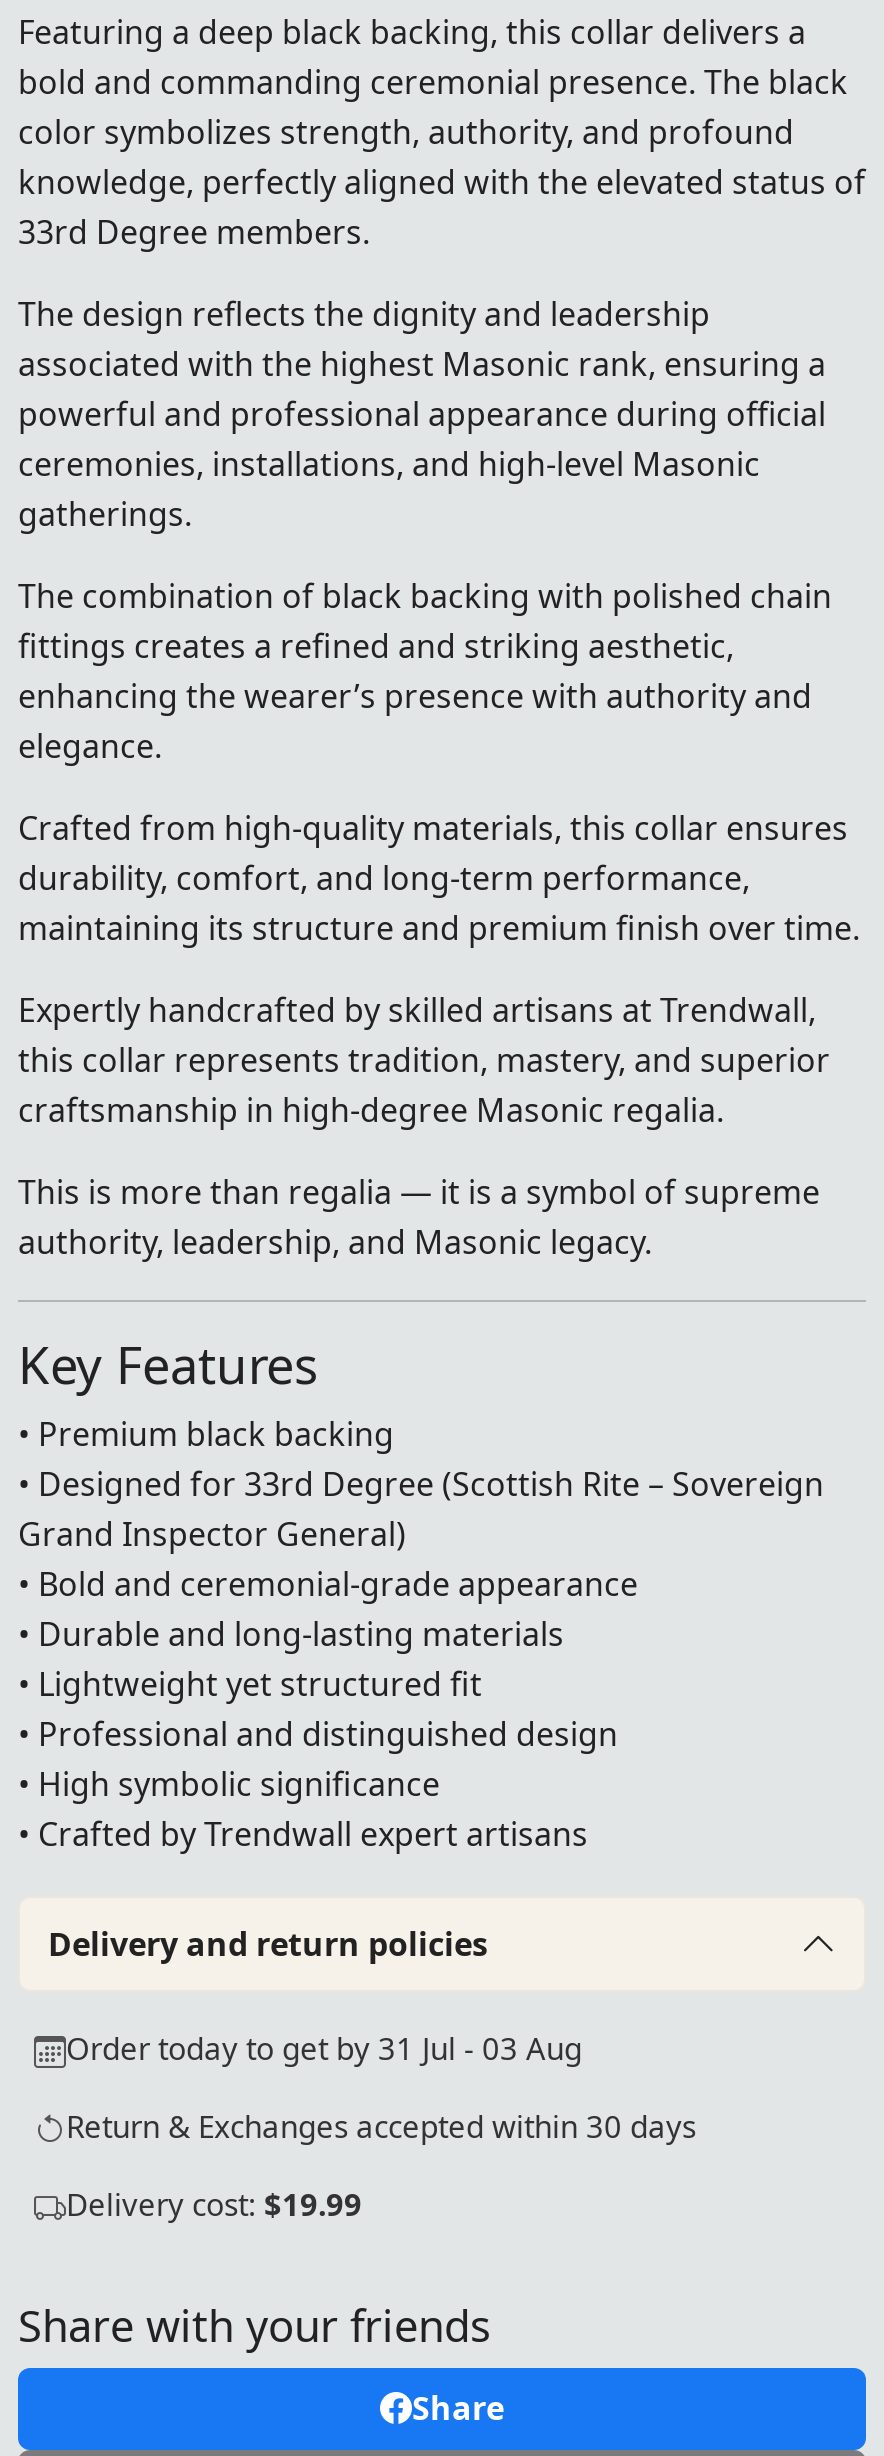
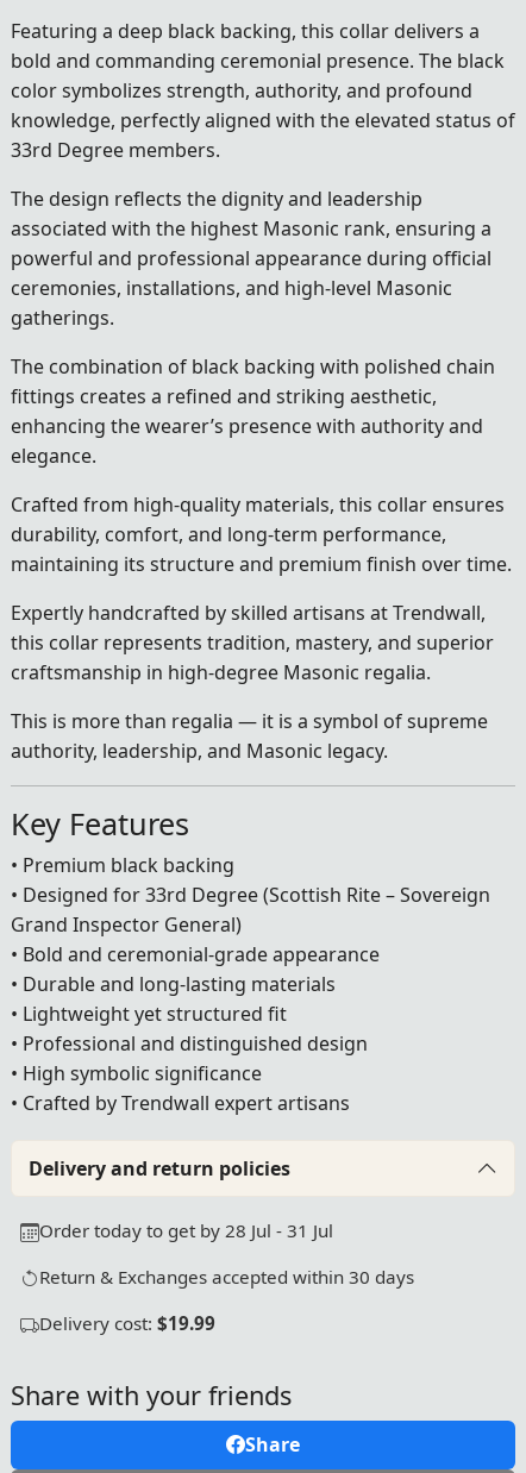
- Order today to get by 31 Jul - 03 Aug
+ Order today to get by 28 Jul - 31 Jul
